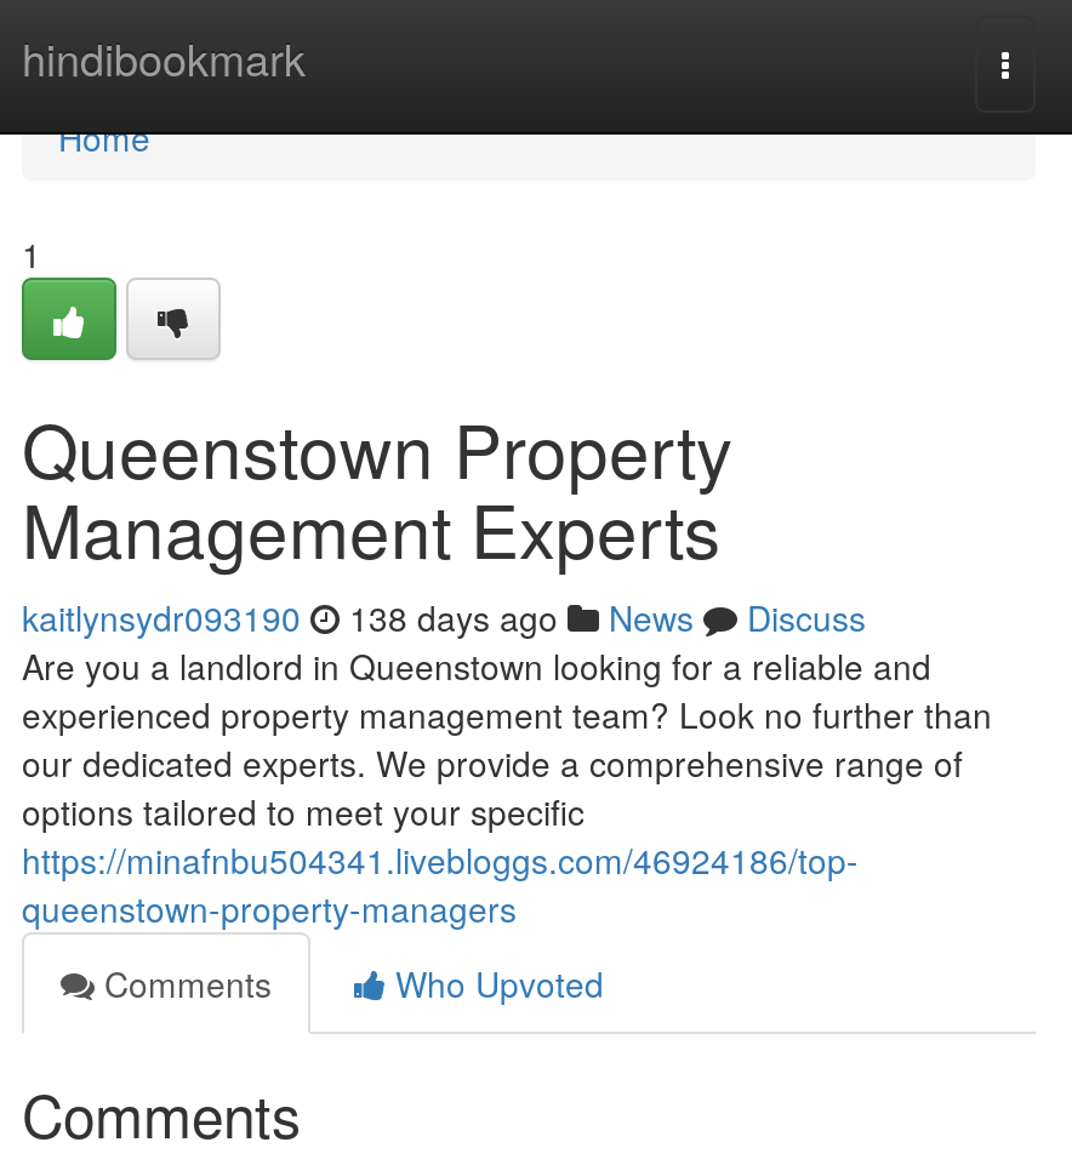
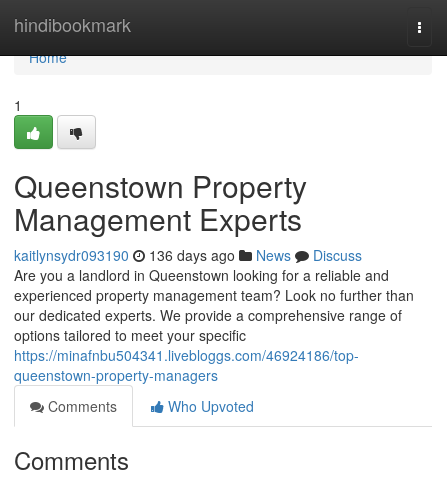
- kaitlynsydr093190 138 days ago News Discuss
+ kaitlynsydr093190 136 days ago News Discuss
